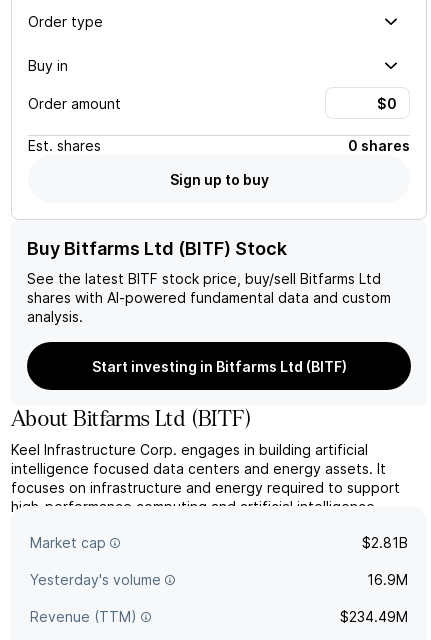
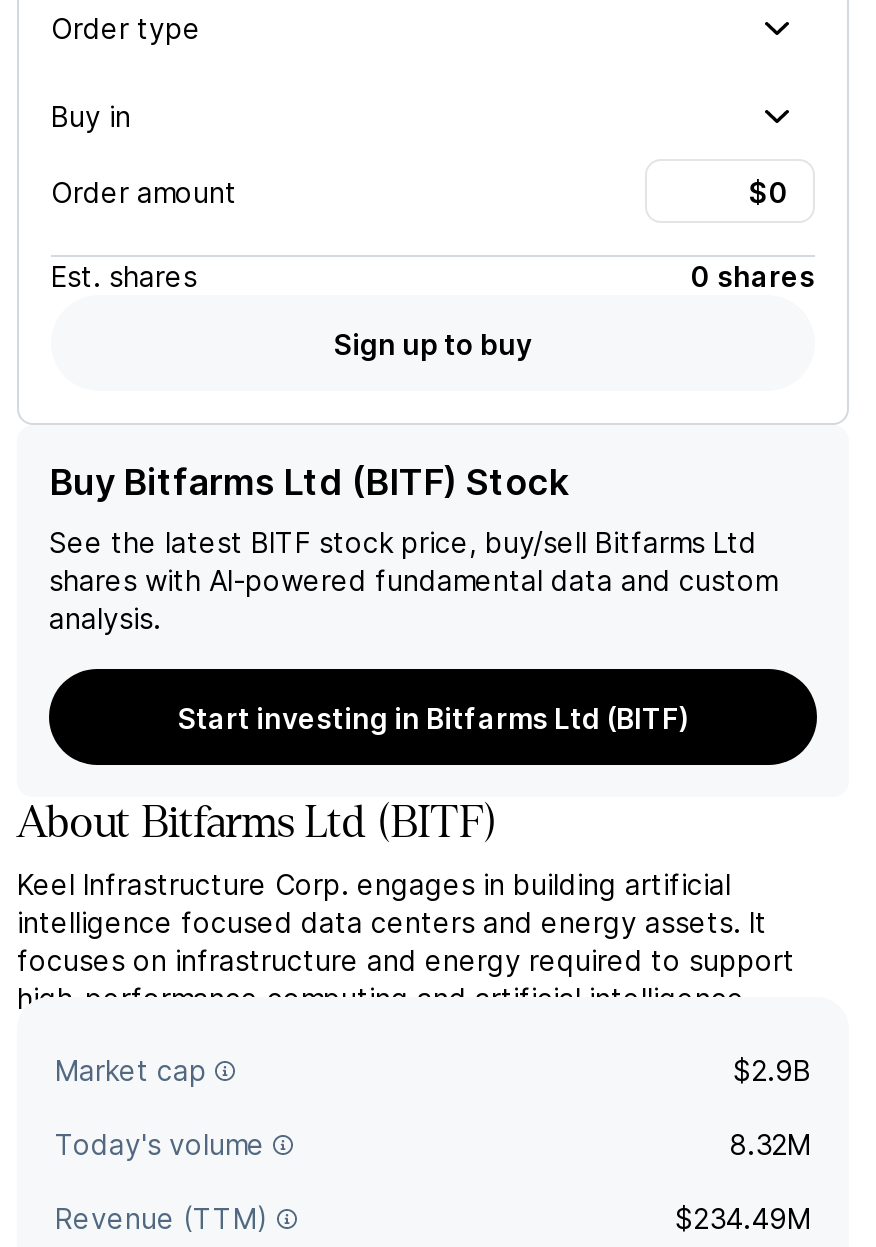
- $2.81B
+ $2.9B

- Yesterday's volume
- 16.9M
+ Today's volume
+ 8.32M
